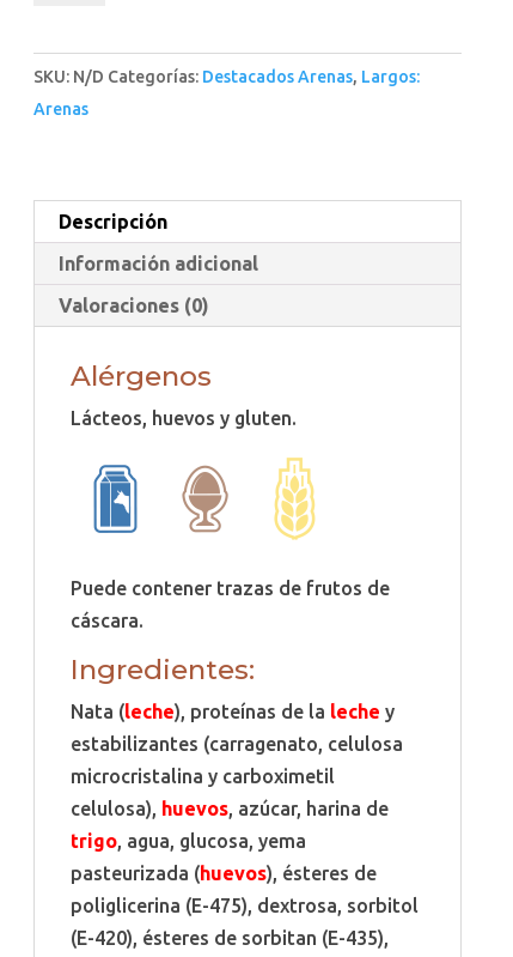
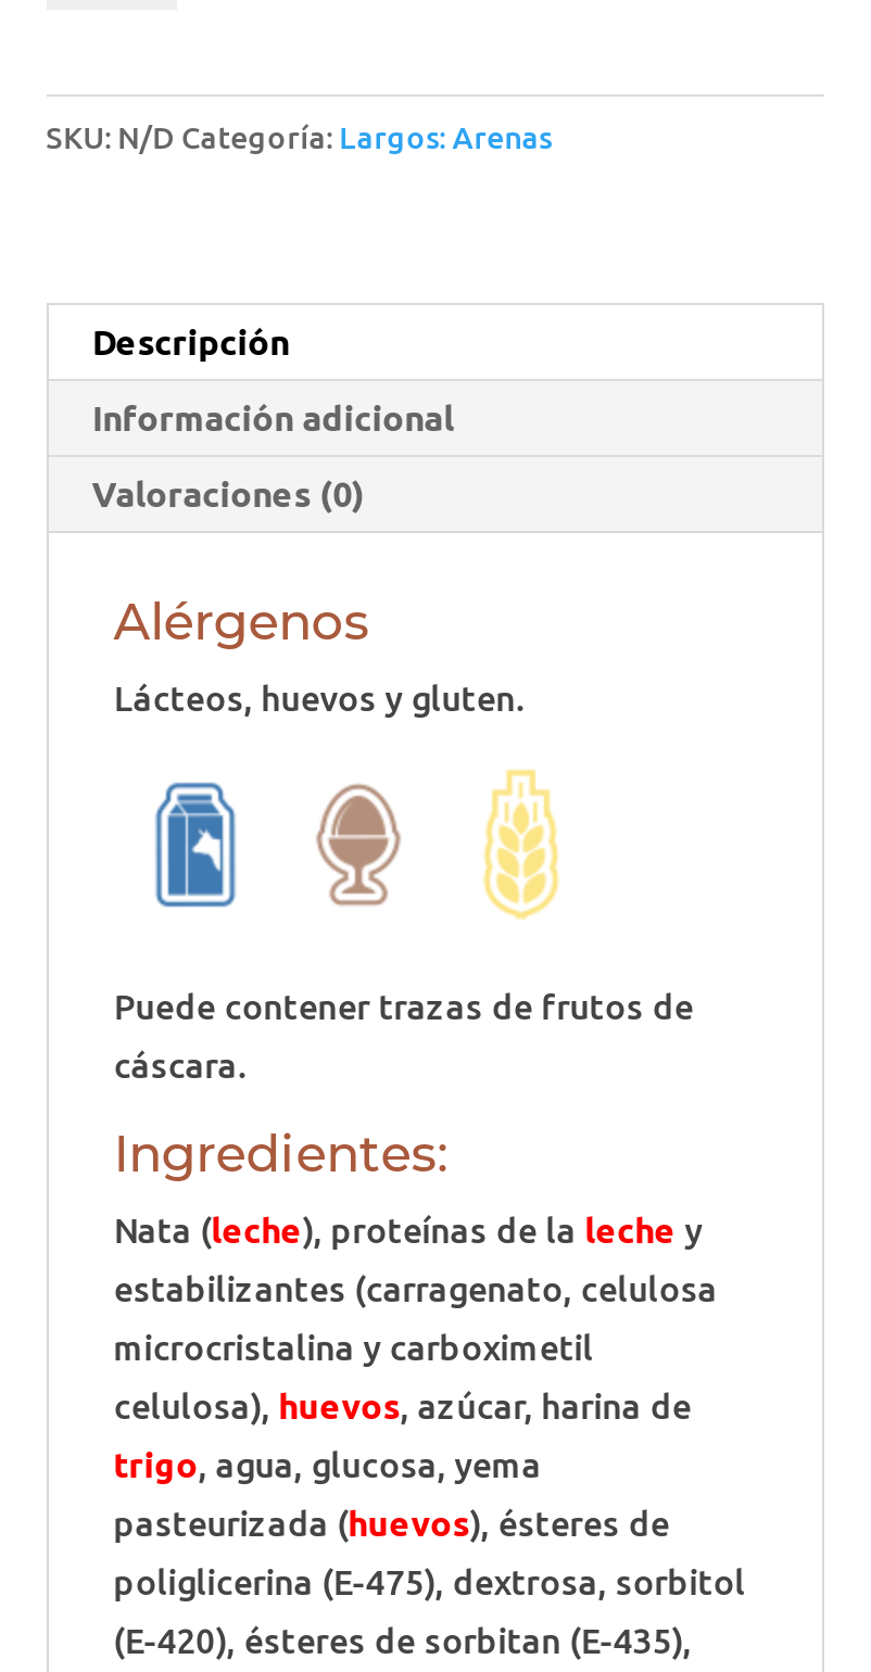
- SKU: N/D Categorías: Destacados Arenas, Largos:
- Arenas
+ SKU: N/D Categoría: Largos: Arenas
